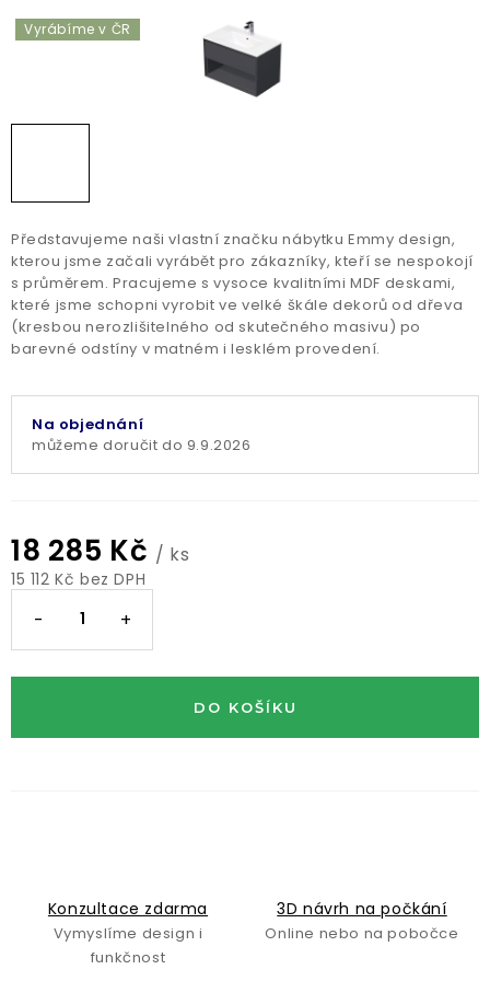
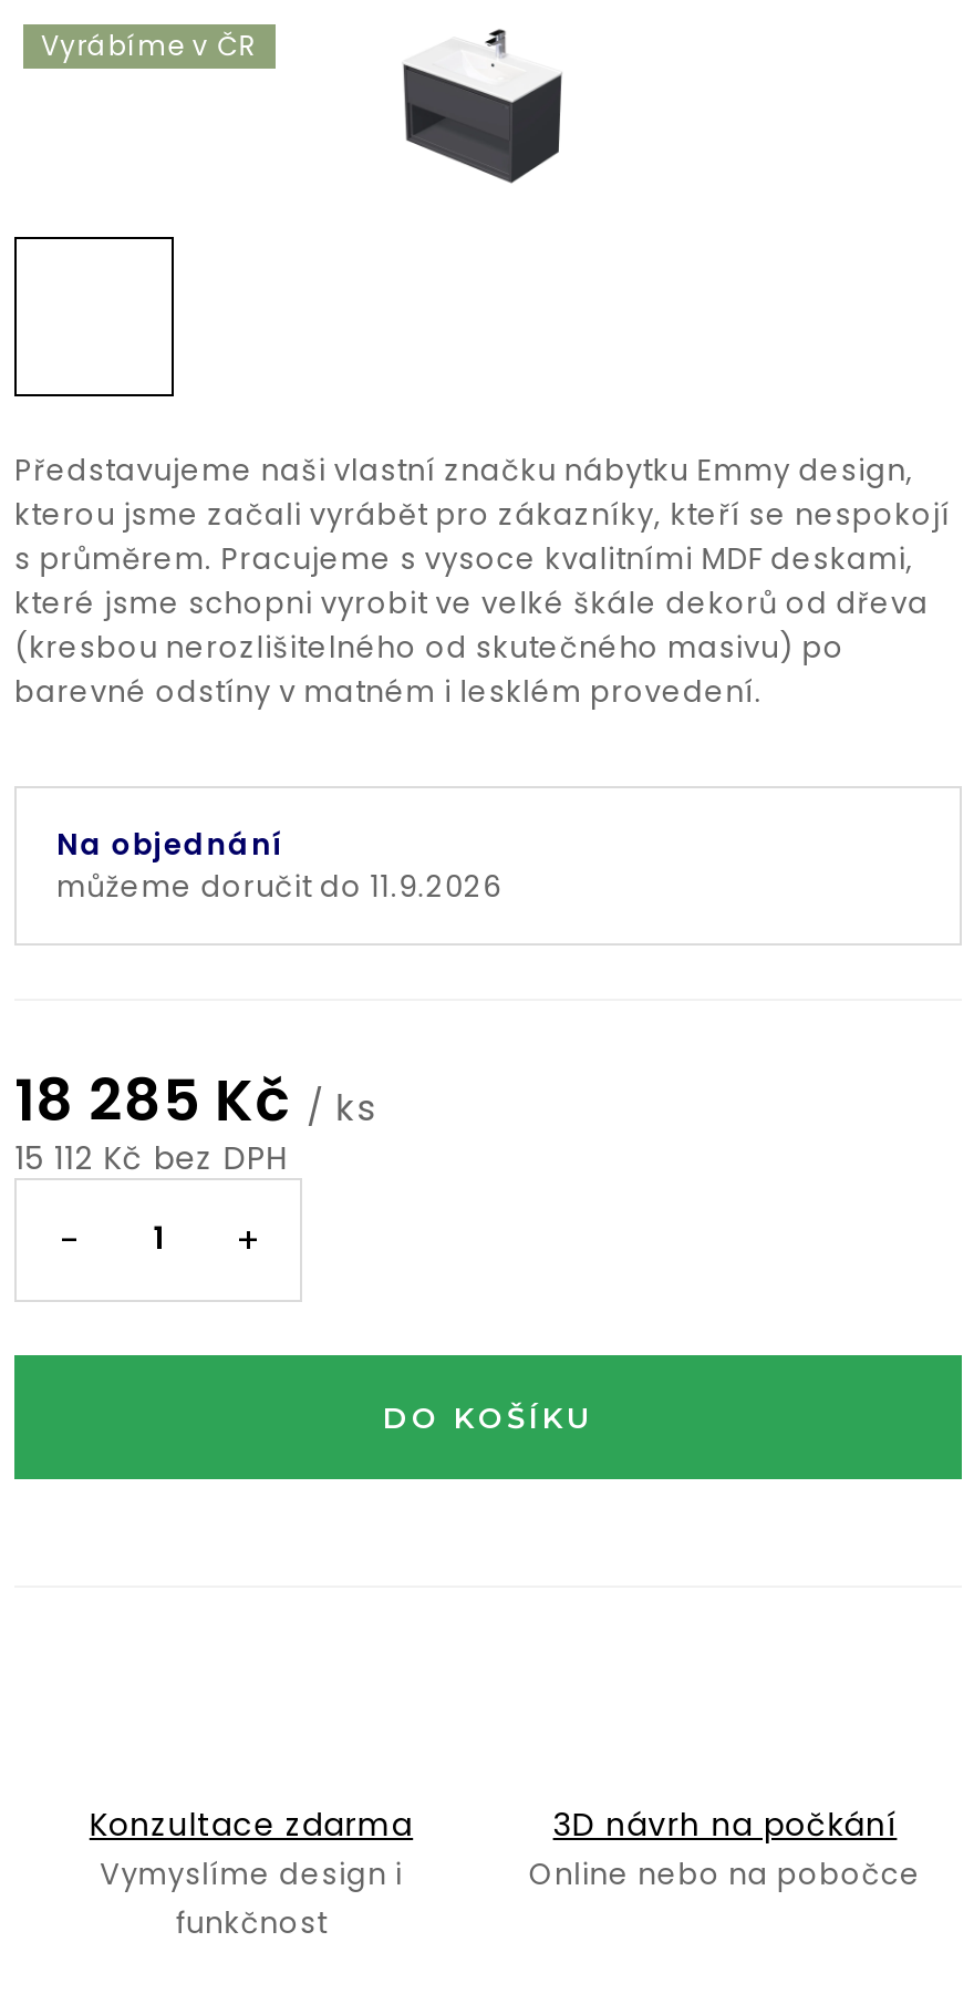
- 9.9.2026
+ 11.9.2026
